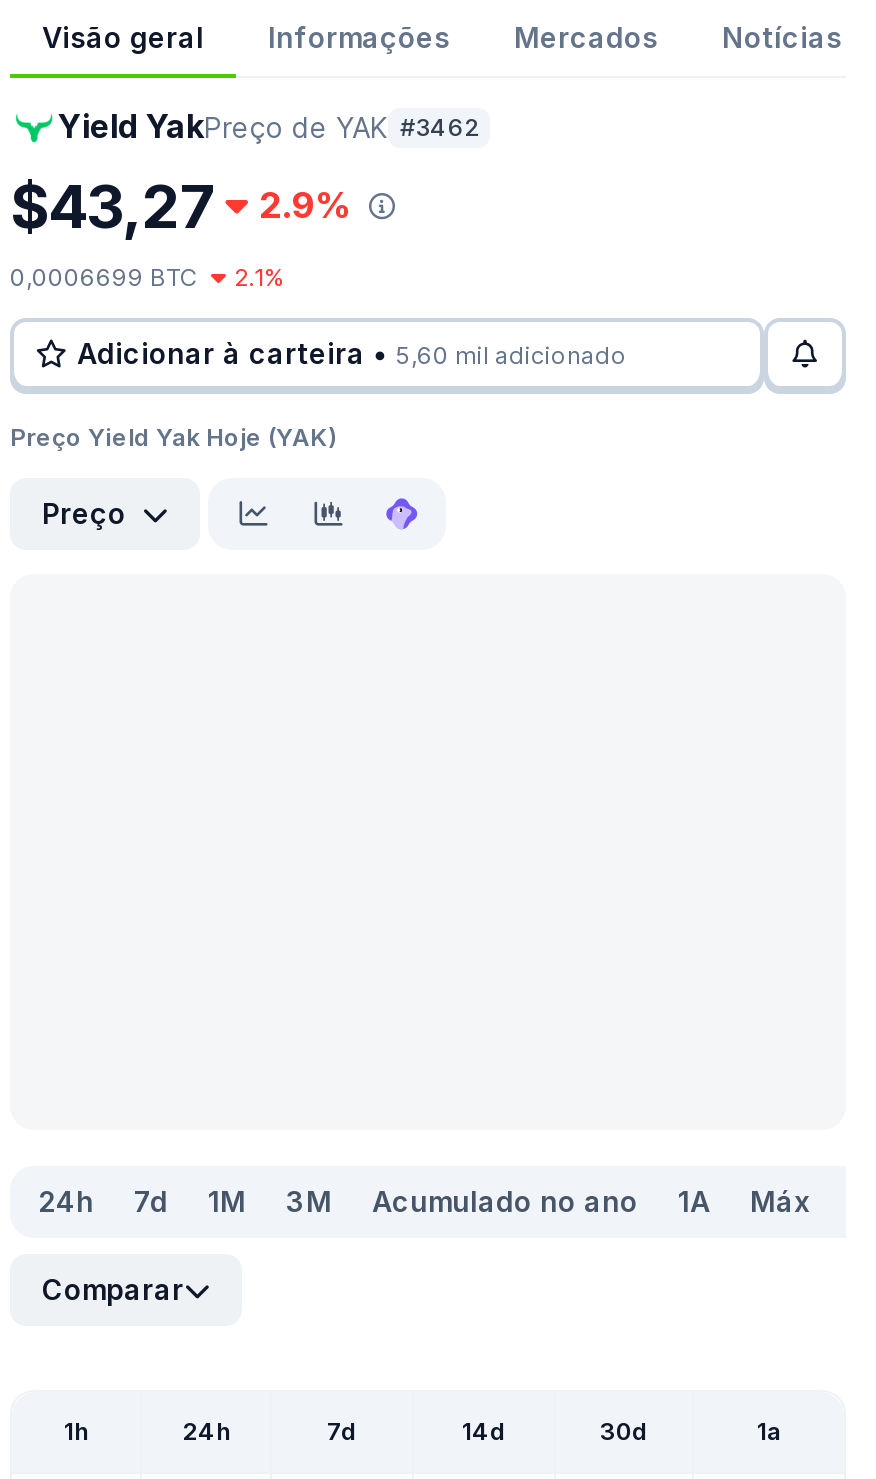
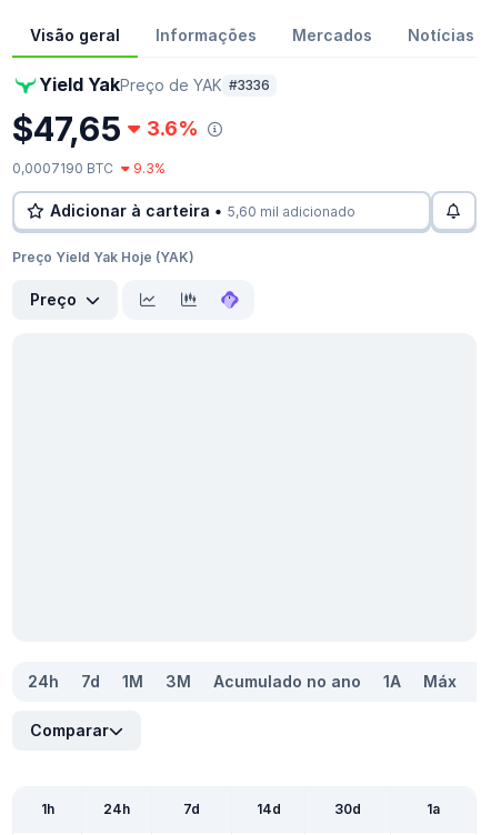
- Yield YakPreço de YAK #3462
+ Yield YakPreço de YAK #3336

- $43,27
+ $47,65

- 2.9%
+ 3.6%

- 0,0006699 BTC
+ 0,0007190 BTC

- 2.1%
+ 9.3%
